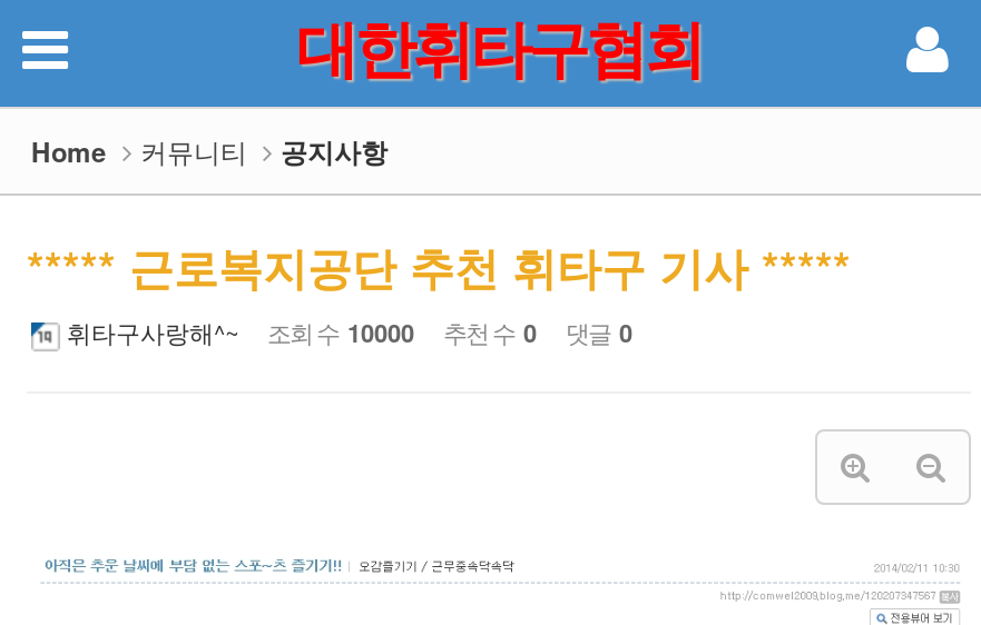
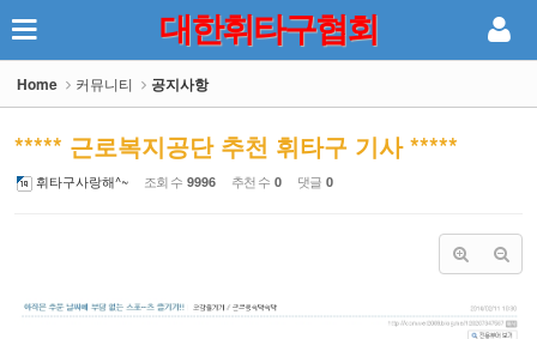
- 휘타구사랑해^~ 조회 수 10000 추천 수 0 댓글 0
+ 휘타구사랑해^~ 조회 수 9996 추천 수 0 댓글 0
